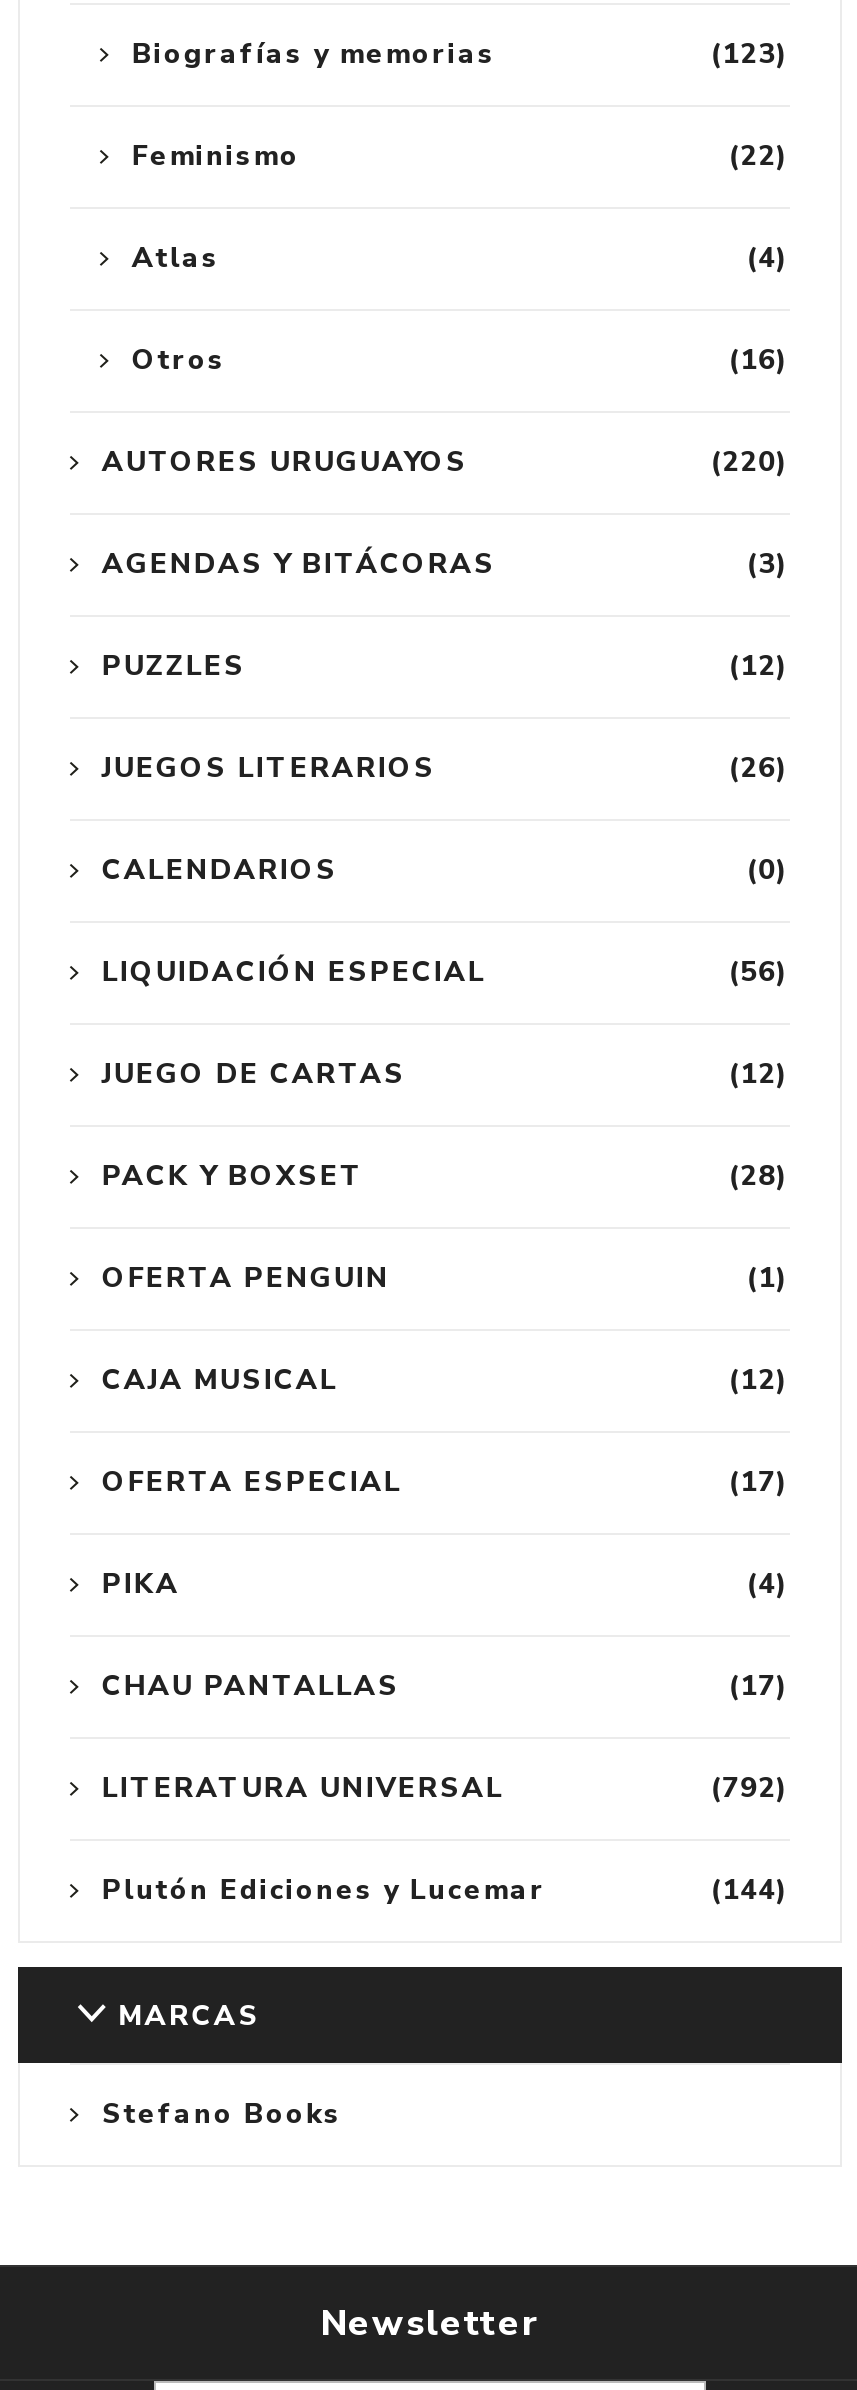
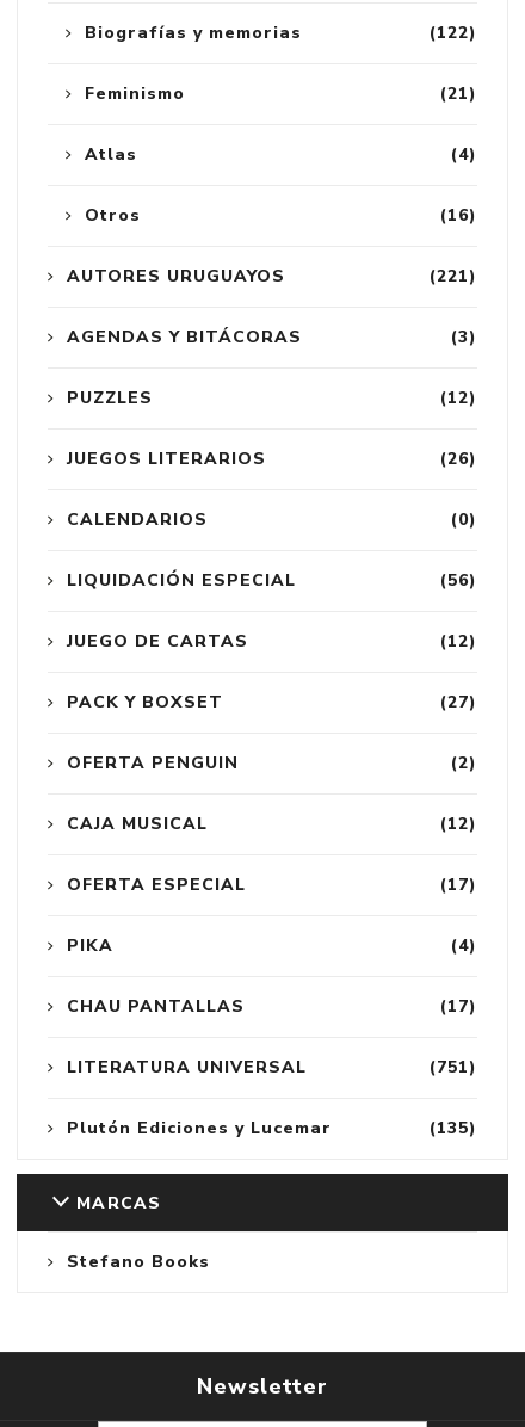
- (123)
+ (122)

- (22)
+ (21)

- (220)
+ (221)

- (28)
+ (27)

- (1)
+ (2)

- (792)
+ (751)

- (144)
+ (135)
